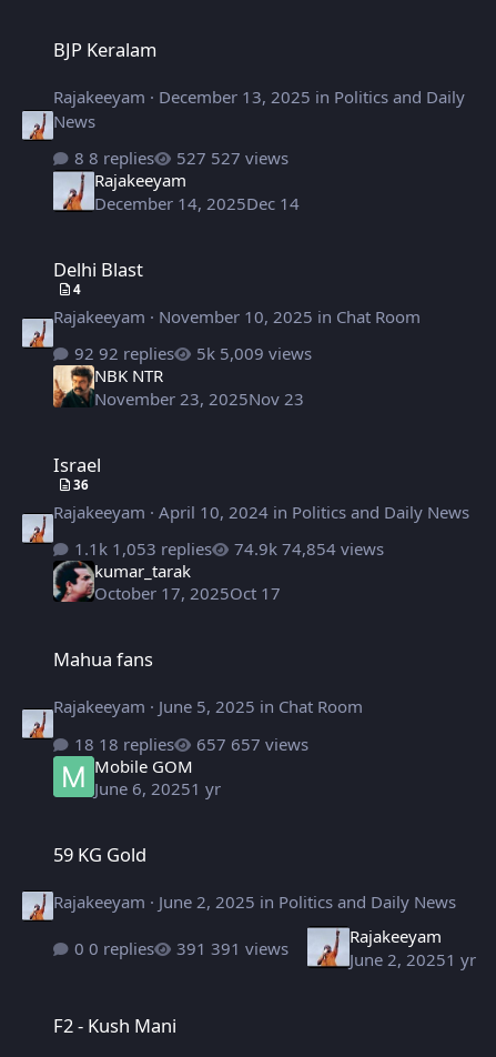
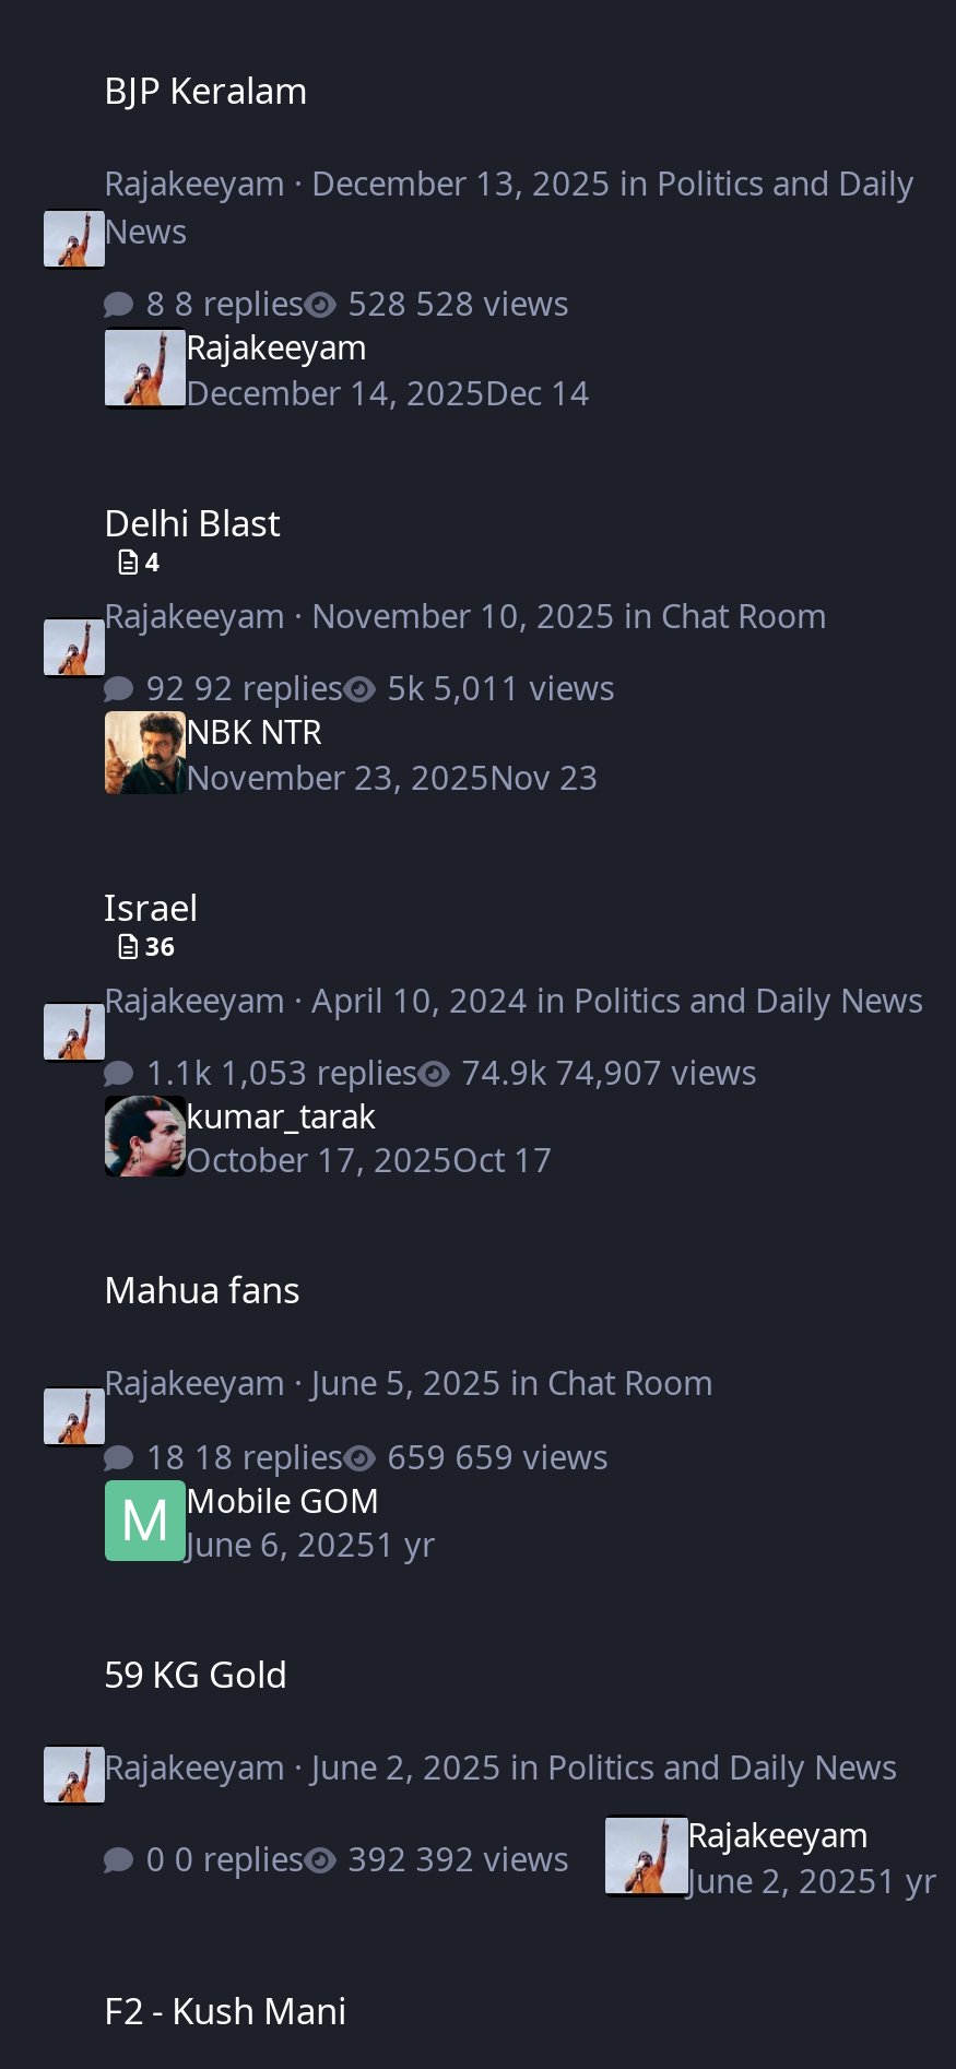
- 527 views
+ 528 views

- 5,009 views
+ 5,011 views

- 74,854 views
+ 74,907 views

- 657 views
+ 659 views

- 391 views
+ 392 views
